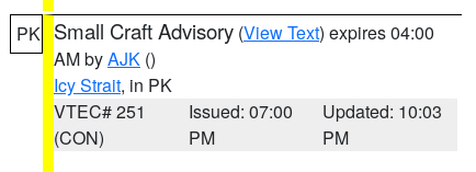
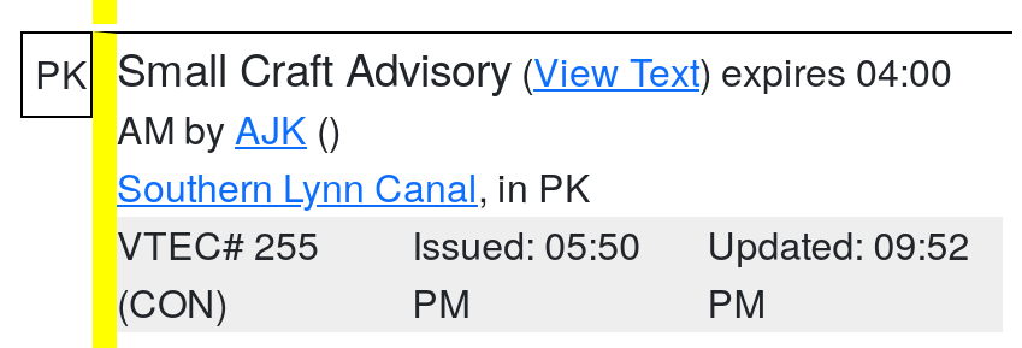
- Icy Strait, in PK
- VTEC# 251
+ Southern Lynn Canal, in PK
+ VTEC# 255

- Issued: 07:00
+ Issued: 05:50

- Updated: 10:03
+ Updated: 09:52
